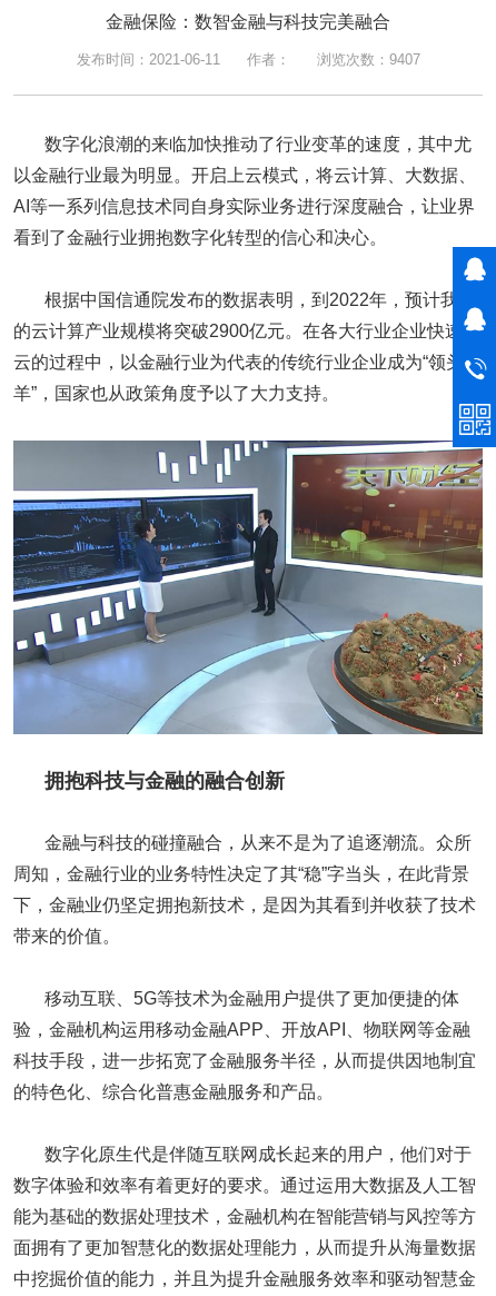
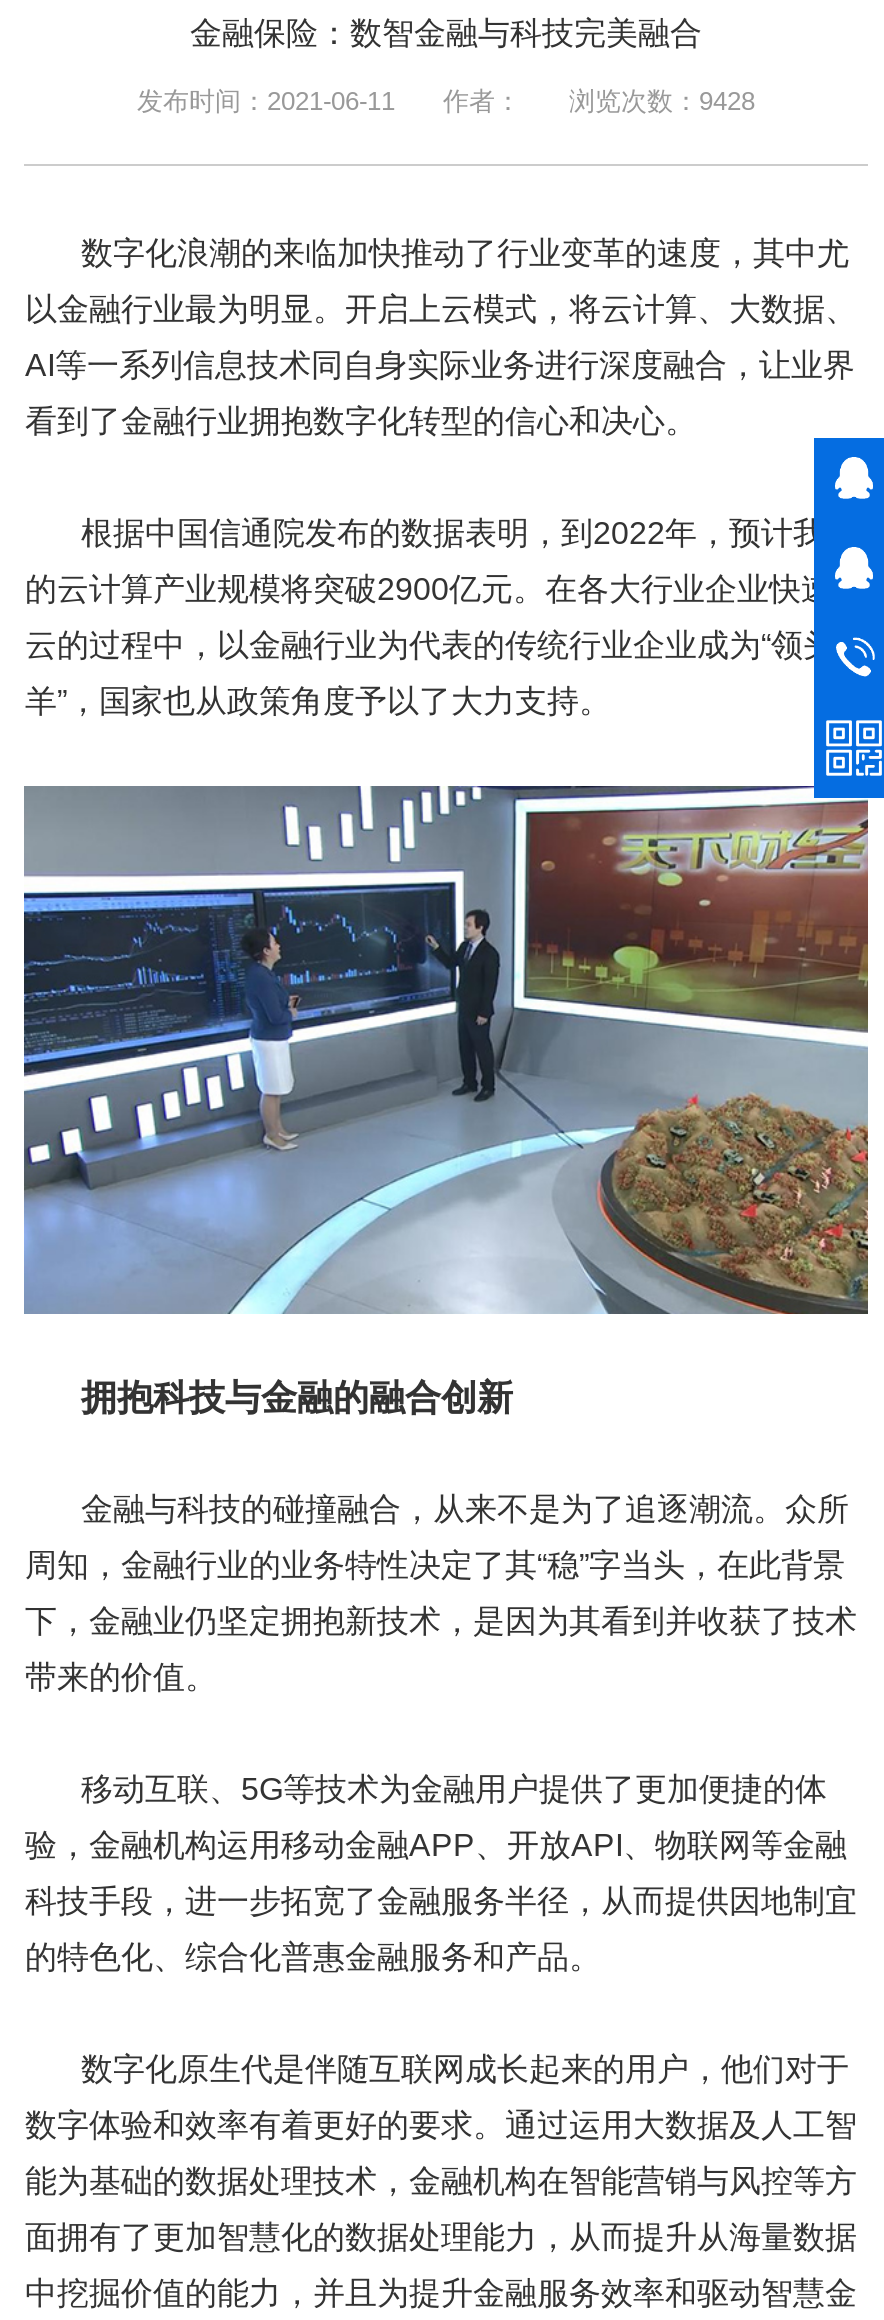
- 发布时间：2021-06-11 作者： 浏览次数：9407
+ 发布时间：2021-06-11 作者： 浏览次数：9428
